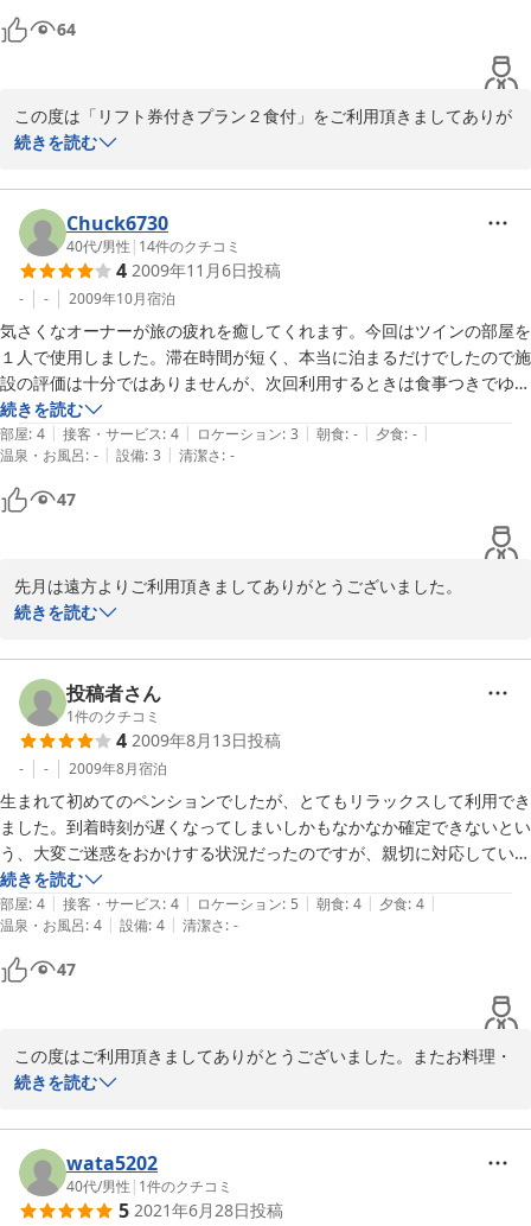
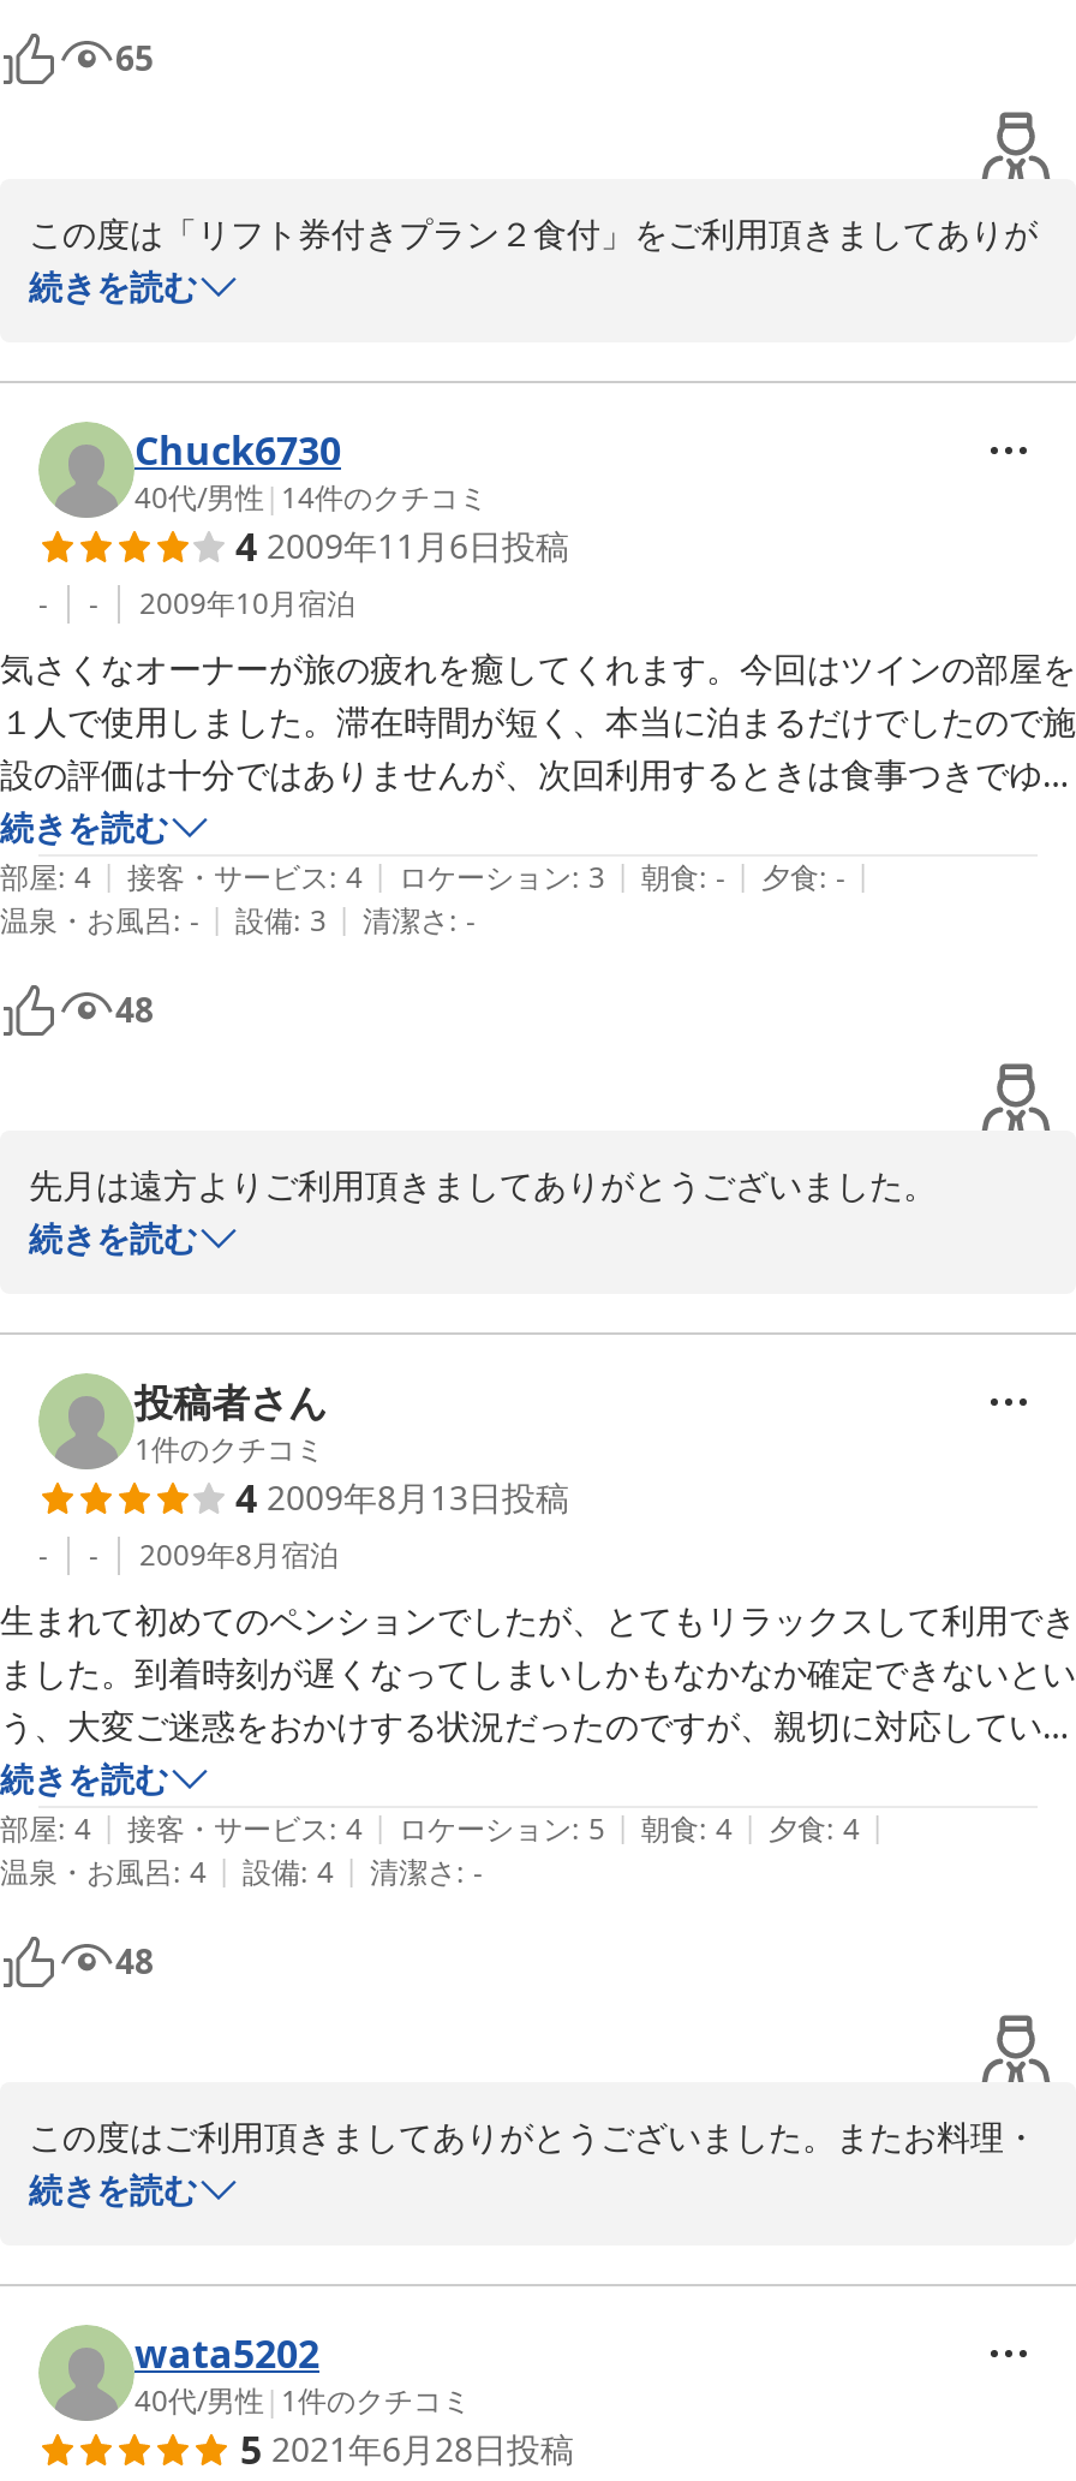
- 64
+ 65

- 47
+ 48

- 47
+ 48
